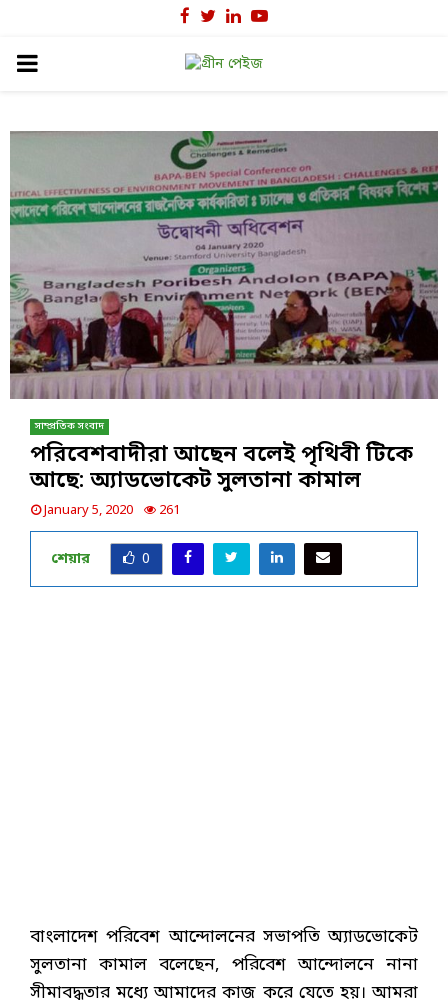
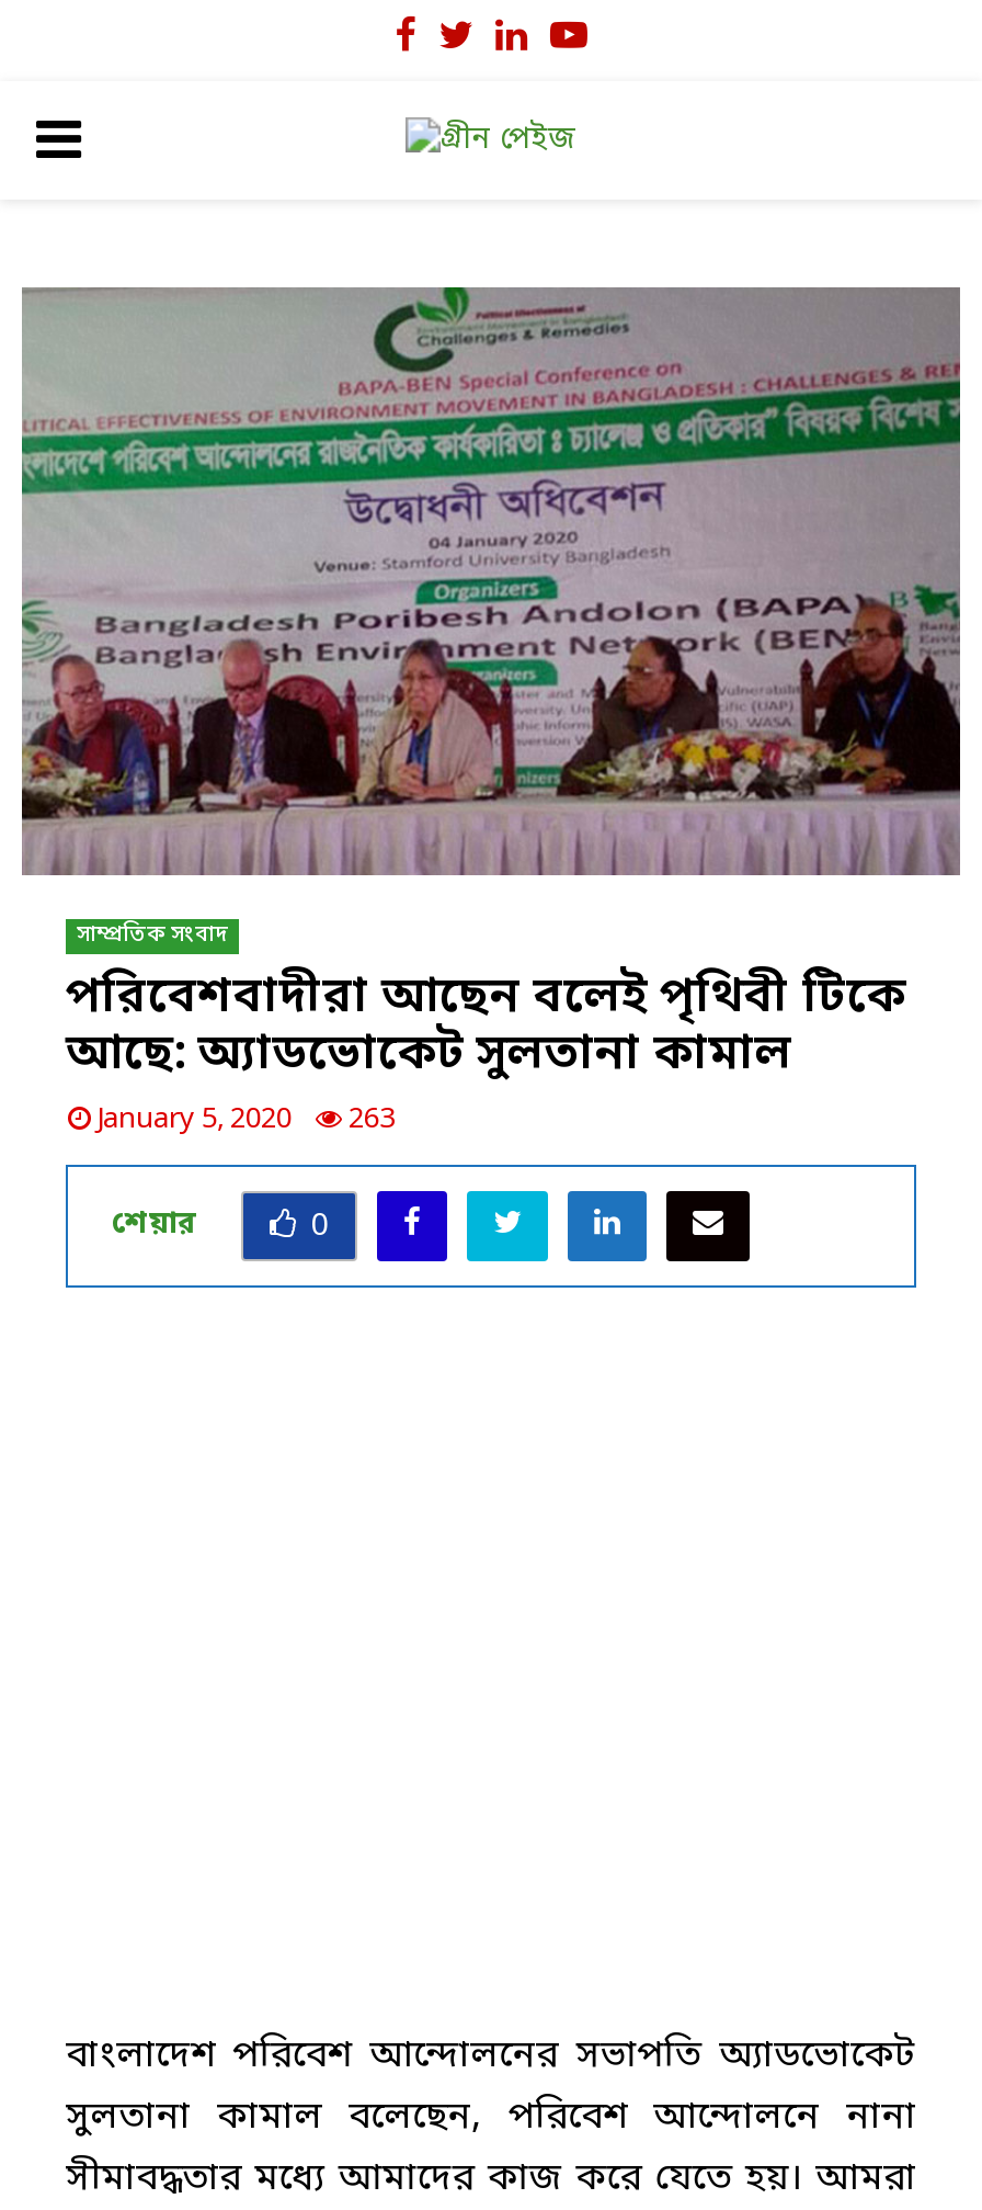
- January 5, 2020 261
+ January 5, 2020 263
